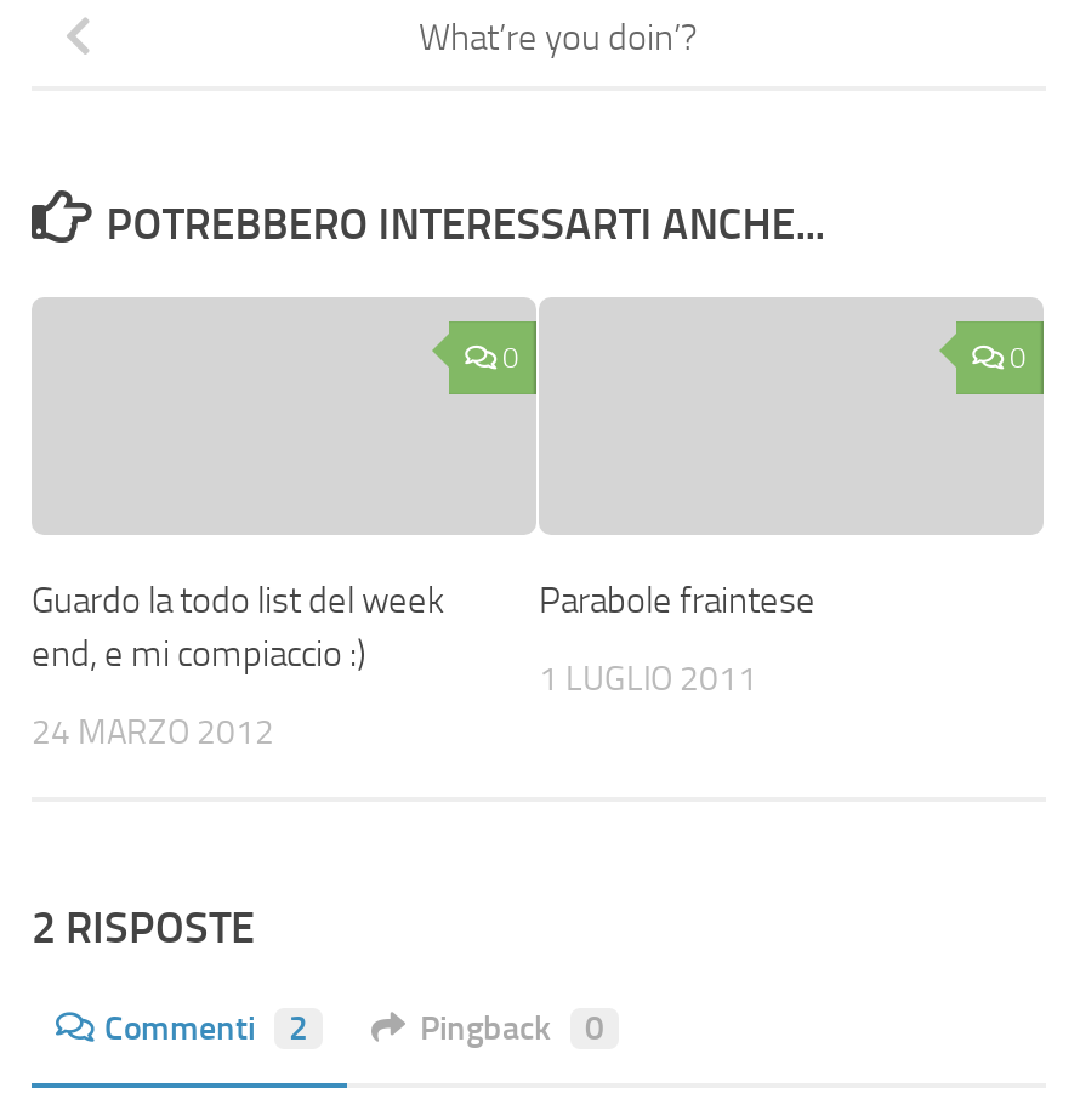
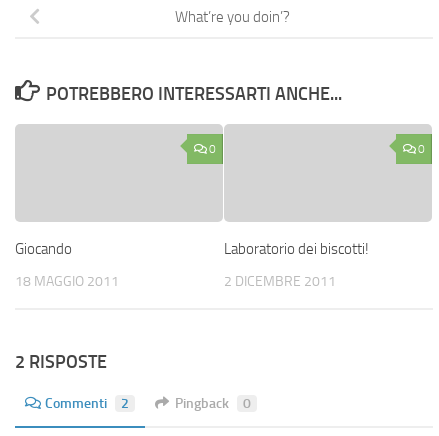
- Guardo la todo list del week
- end, e mi compiaccio :)
+ Giocando

- Parabole fraintese
+ Laboratorio dei biscotti!

- 1 LUGLIO 2011
+ 2 DICEMBRE 2011

- 24 MARZO 2012
+ 18 MAGGIO 2011
